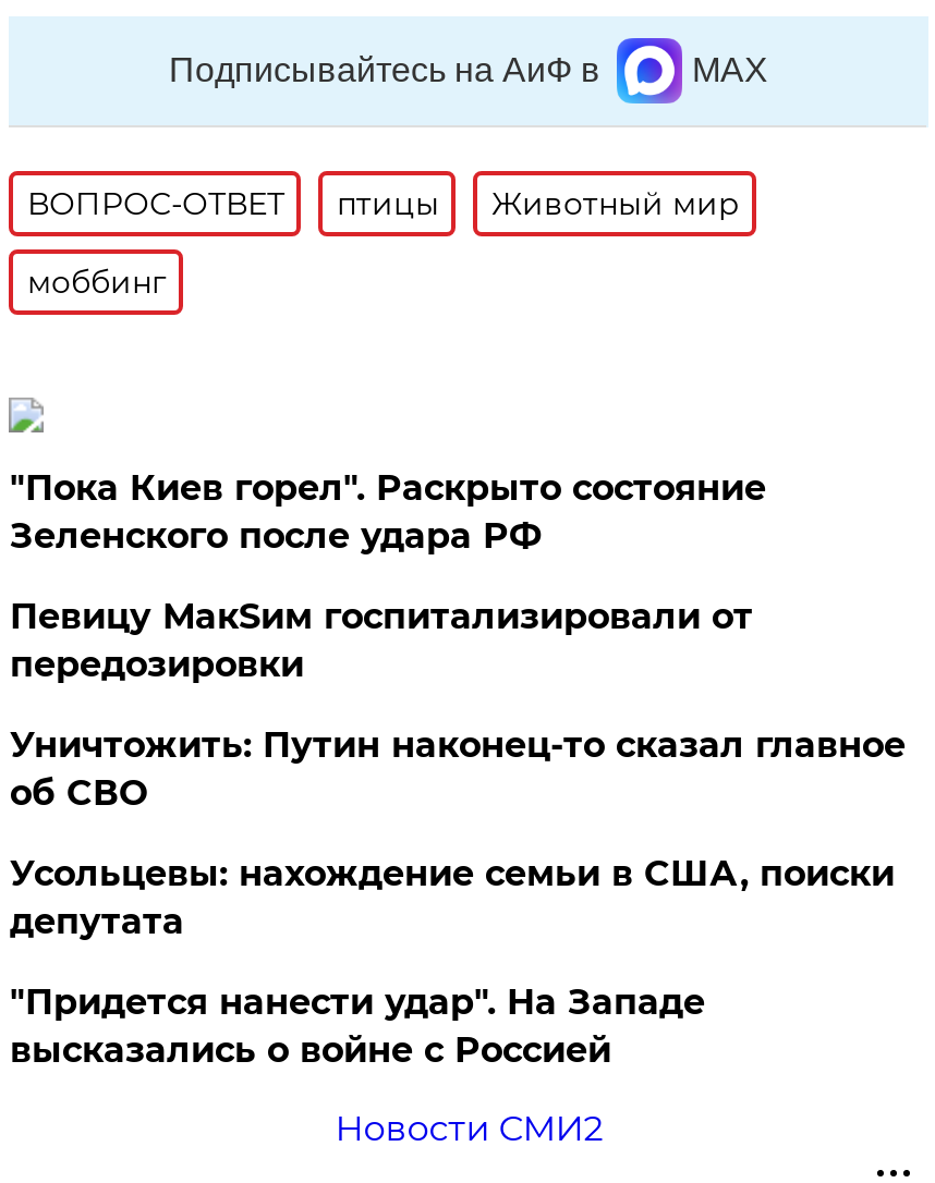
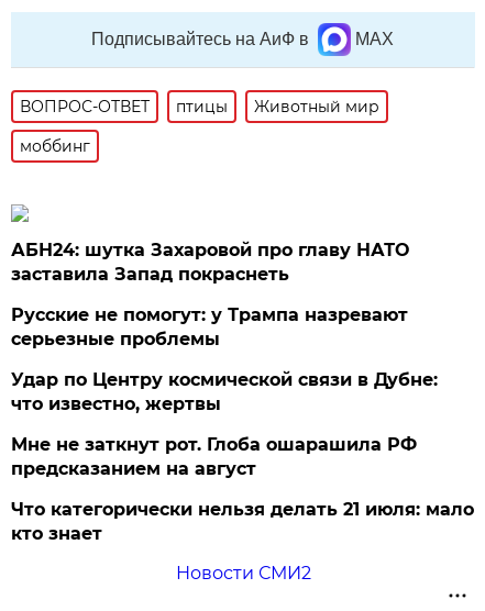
- "Пока Киев горел". Раскрыто состояние
- Зеленского после удара РФ
+ АБН24: шутка Захаровой про главу НАТО
+ заставила Запад покраснеть

- Певицу МакSим госпитализировали от
- передозировки
+ Русские не помогут: у Трампа назревают
+ серьезные проблемы

- Уничтожить: Путин наконец-то сказал главное
- об СВО
+ Удар по Центру космической связи в Дубне:
+ что известно, жертвы

- Усольцевы: нахождение семьи в США, поиски
- депутата
+ Мне не заткнут рот. Глоба ошарашила РФ
+ предсказанием на август

- "Придется нанести удар". На Западе
- высказались о войне с Россией
+ Что категорически нельзя делать 21 июля: мало
+ кто знает
